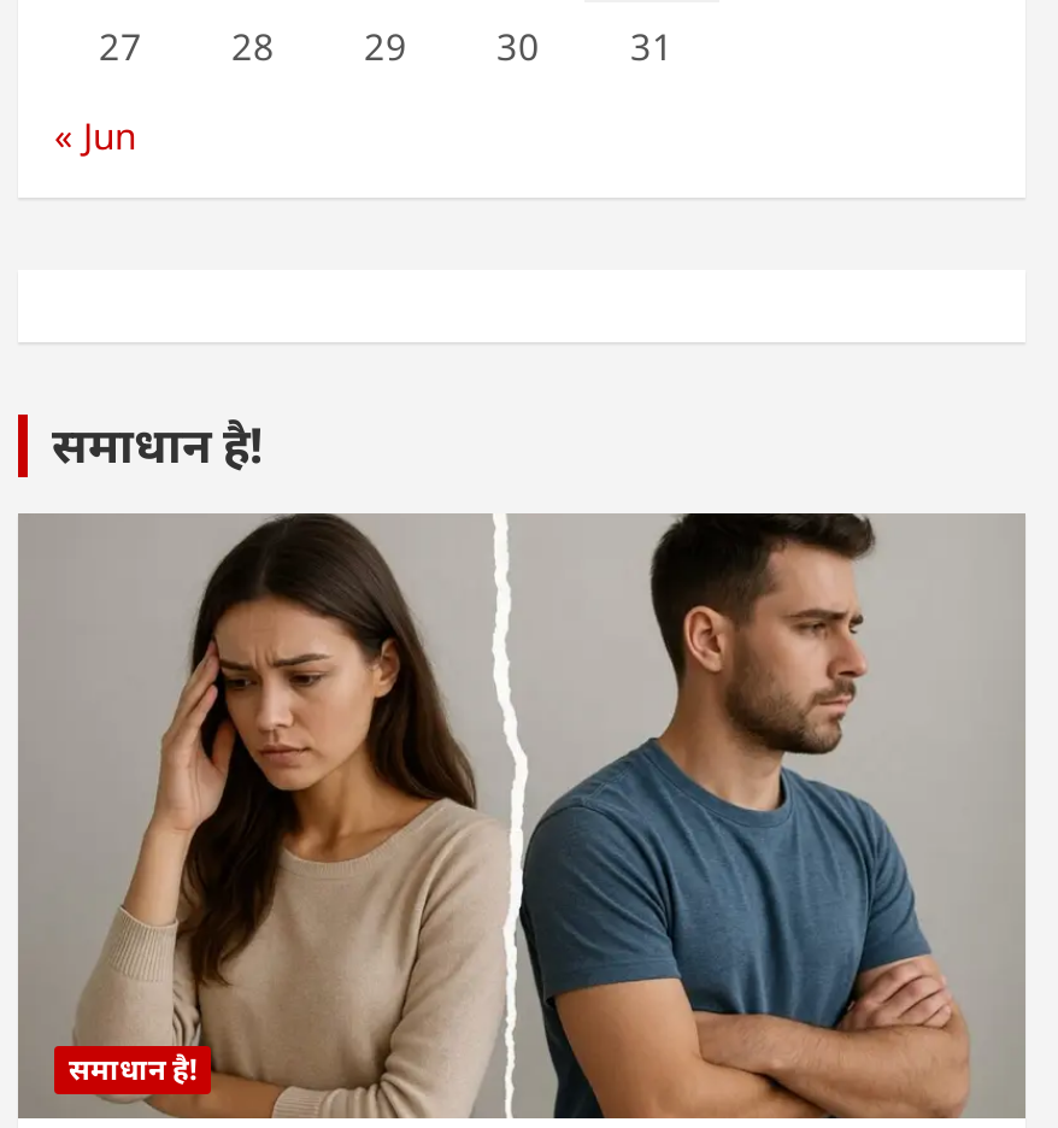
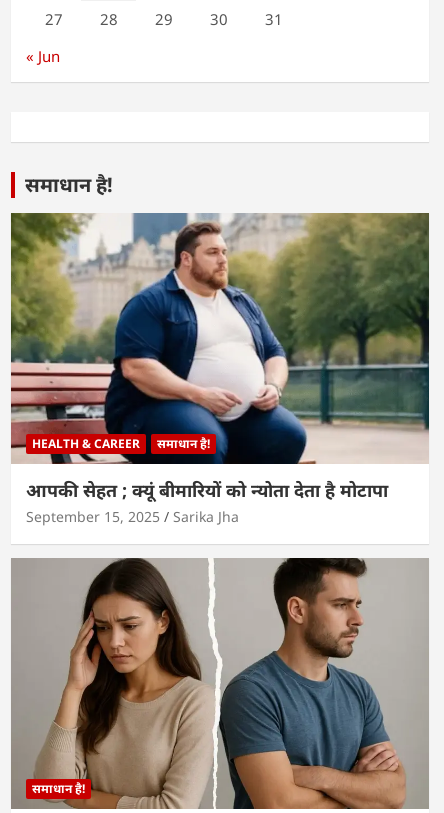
+ [image]
+ HEALTH & CAREER
+ समाधान है!
+ आपकी सेहत ; क्यूं बीमारियों को न्योता देता है मोटापा
+ September 15, 2025
+ Sarika Jha
